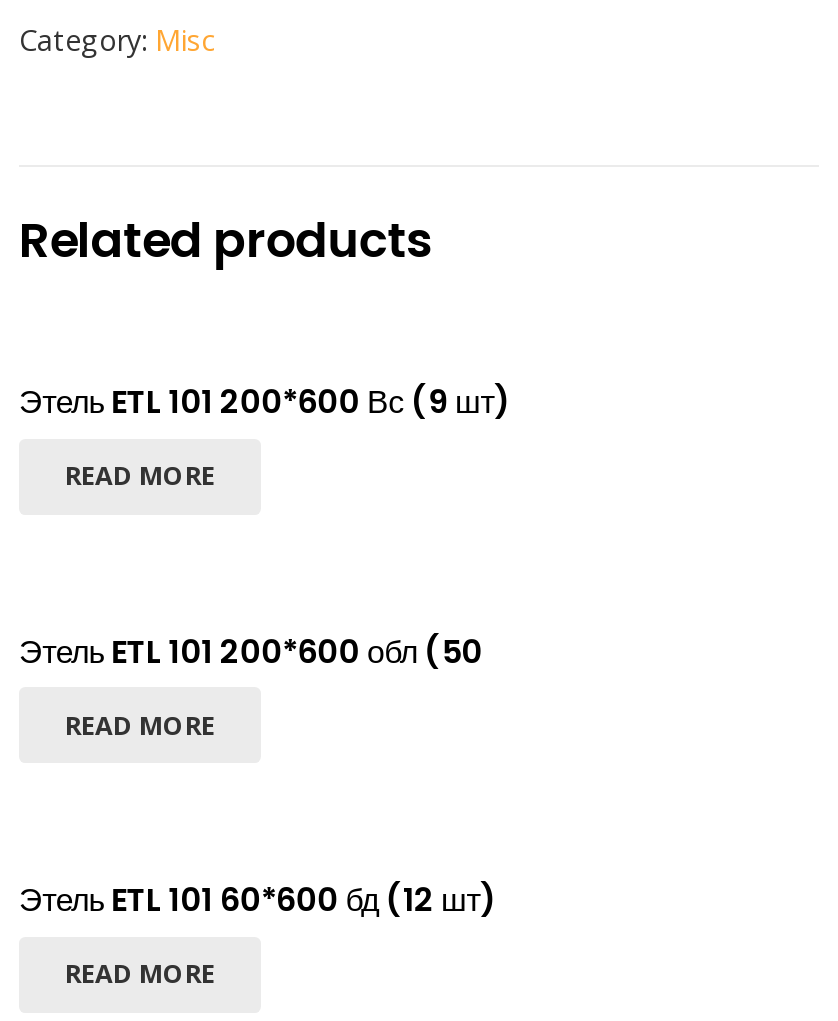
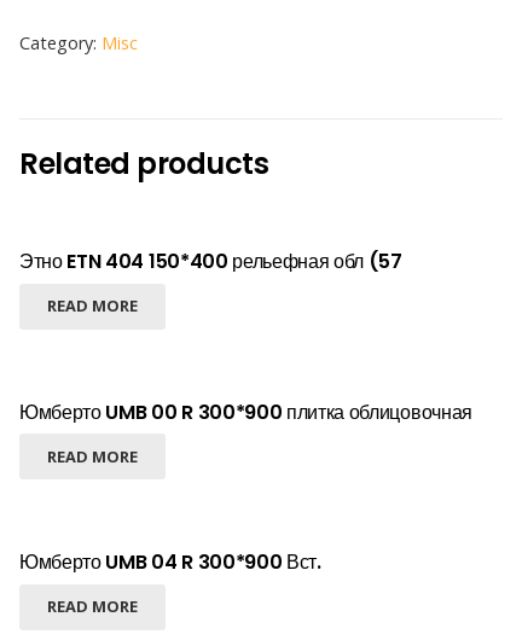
- Этель ETL 101 200*600 Вс (9 шт)
+ Этно ETN 404 150*400 рельефная обл (57

- Этель ETL 101 200*600 обл (50
+ Юмберто UMB 00 R 300*900 плитка облицовочная

- Этель ETL 101 60*600 бд (12 шт)
+ Юмберто UMB 04 R 300*900 Вст.
